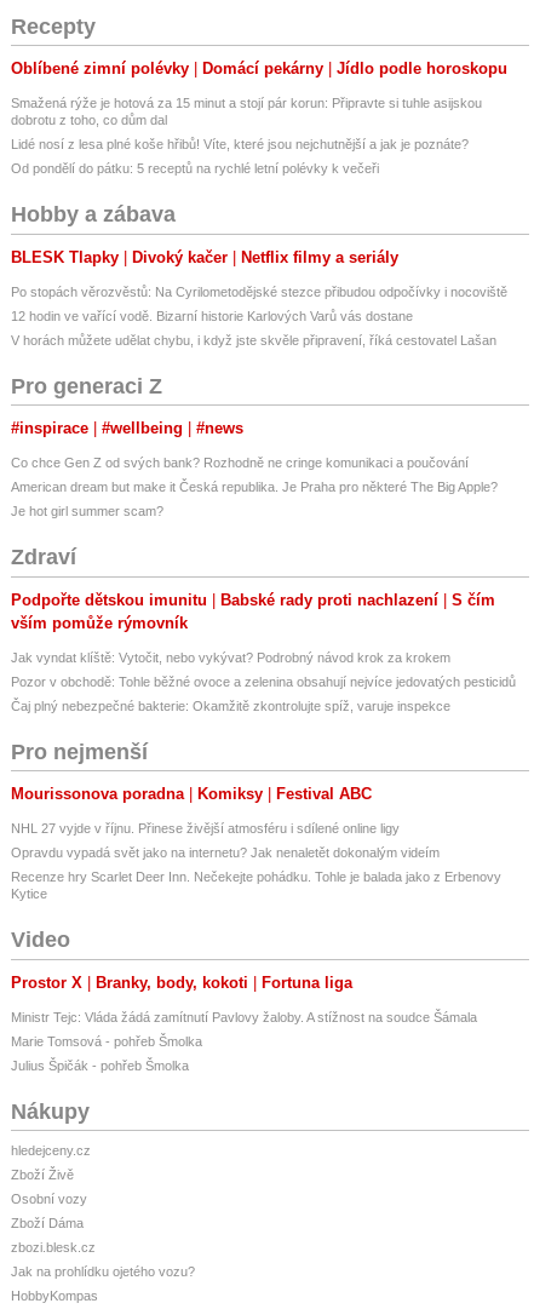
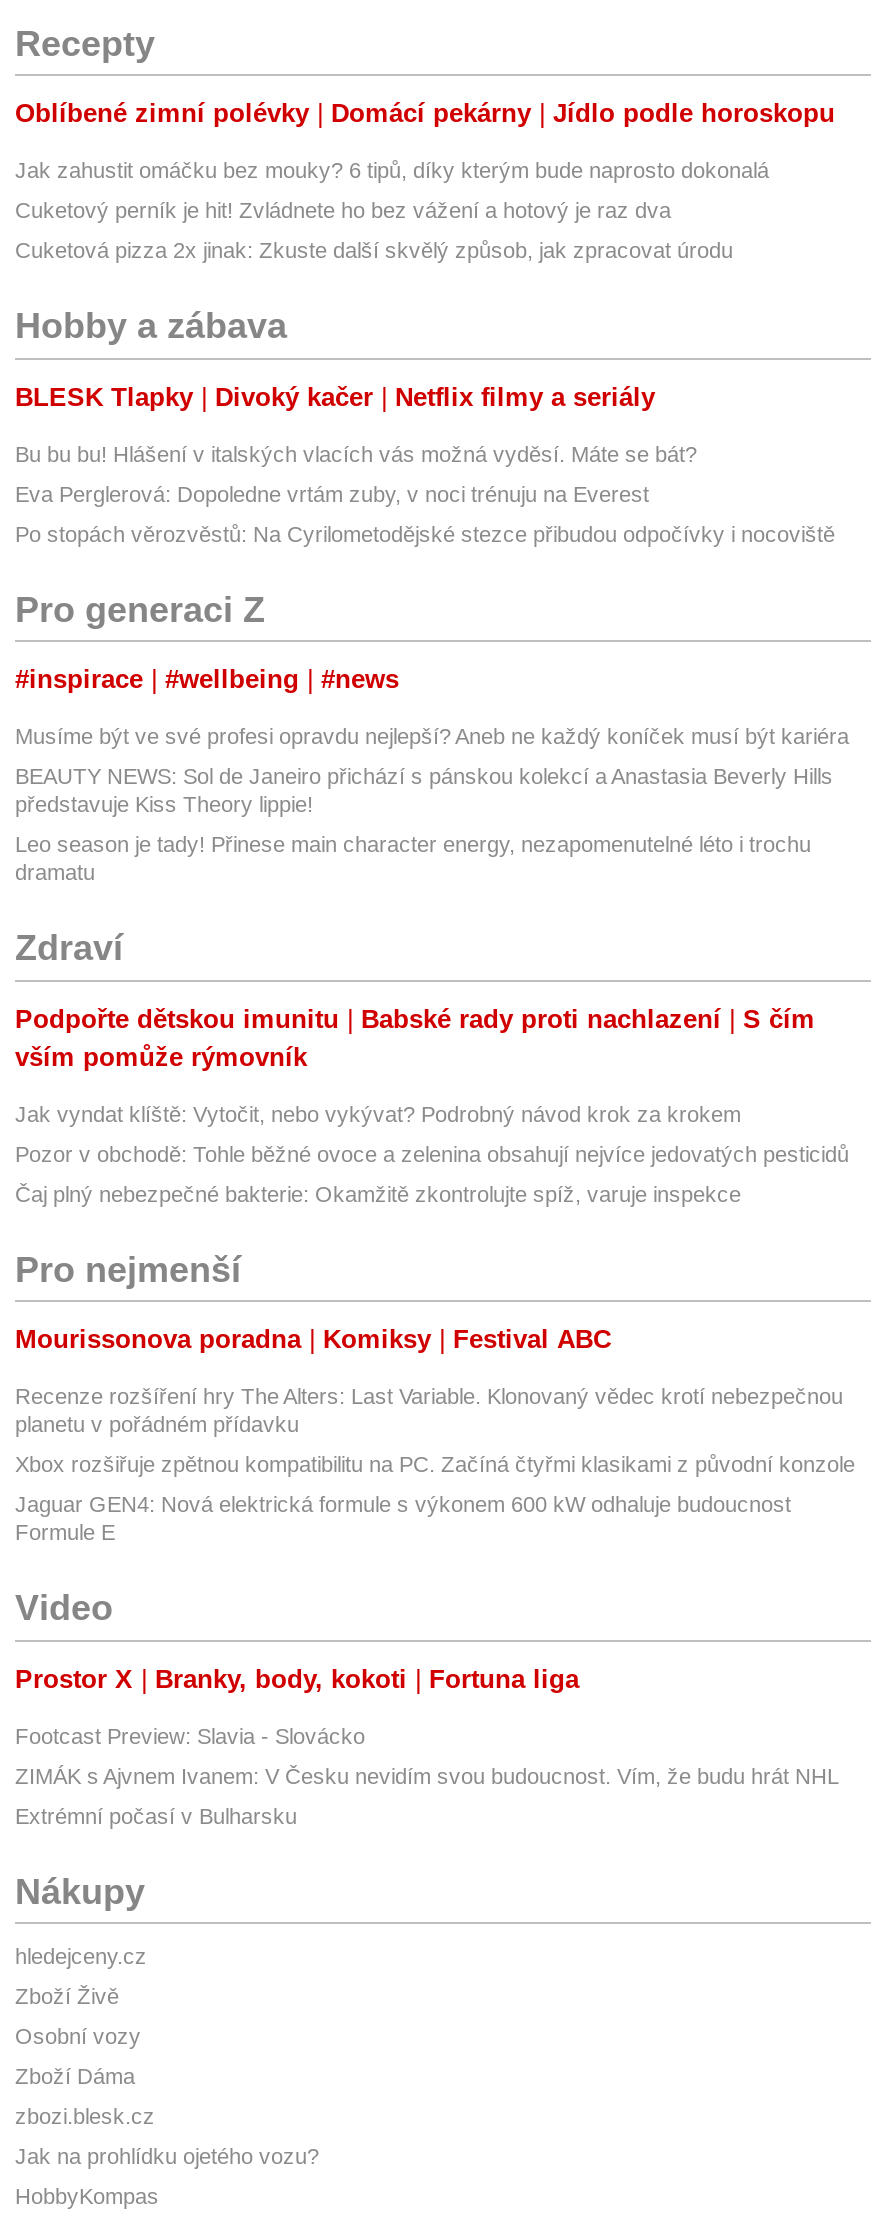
- Smažená rýže je hotová za 15 minut a stojí pár korun: Připravte si tuhle asijskou
- dobrotu z toho, co dům dal
+ Jak zahustit omáčku bez mouky? 6 tipů, díky kterým bude naprosto dokonalá

- Lidé nosí z lesa plné koše hřibů! Víte, které jsou nejchutnější a jak je poznáte?
+ Cuketový perník je hit! Zvládnete ho bez vážení a hotový je raz dva

- Od pondělí do pátku: 5 receptů na rychlé letní polévky k večeři
+ Cuketová pizza 2x jinak: Zkuste další skvělý způsob, jak zpracovat úrodu

+ Bu bu bu! Hlášení v italských vlacích vás možná vyděsí. Máte se bát?
+ Eva Perglerová: Dopoledne vrtám zuby, v noci trénuju na Everest

- 12 hodin ve vařící vodě. Bizarní historie Karlových Varů vás dostane
- V horách můžete udělat chybu, i když jste skvěle připravení, říká cestovatel Lašan

- Co chce Gen Z od svých bank? Rozhodně ne cringe komunikaci a poučování
+ Musíme být ve své profesi opravdu nejlepší? Aneb ne každý koníček musí být kariéra

- American dream but make it Česká republika. Je Praha pro některé The Big Apple?
+ BEAUTY NEWS: Sol de Janeiro přichází s pánskou kolekcí a Anastasia Beverly Hills
+ představuje Kiss Theory lippie!

- Je hot girl summer scam?
+ Leo season je tady! Přinese main character energy, nezapomenutelné léto i trochu
+ dramatu

- NHL 27 vyjde v říjnu. Přinese živější atmosféru i sdílené online ligy
+ Recenze rozšíření hry The Alters: Last Variable. Klonovaný vědec krotí nebezpečnou
+ planetu v pořádném přídavku

- Opravdu vypadá svět jako na internetu? Jak nenaletět dokonalým videím
+ Xbox rozšiřuje zpětnou kompatibilitu na PC. Začíná čtyřmi klasikami z původní konzole

- Recenze hry Scarlet Deer Inn. Nečekejte pohádku. Tohle je balada jako z Erbenovy
- Kytice
+ Jaguar GEN4: Nová elektrická formule s výkonem 600 kW odhaluje budoucnost
+ Formule E

- Ministr Tejc: Vláda žádá zamítnutí Pavlovy žaloby. A stížnost na soudce Šámala
+ Footcast Preview: Slavia - Slovácko

- Marie Tomsová - pohřeb Šmolka
+ ZIMÁK s Ajvnem Ivanem: V Česku nevidím svou budoucnost. Vím, že budu hrát NHL

- Julius Špičák - pohřeb Šmolka
+ Extrémní počasí v Bulharsku
